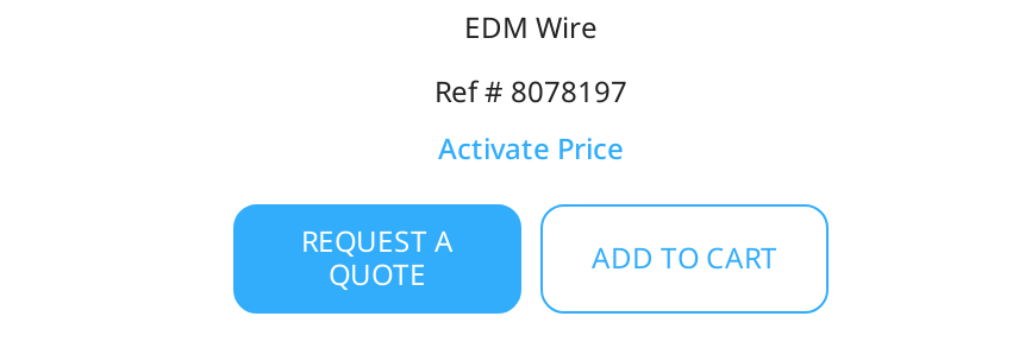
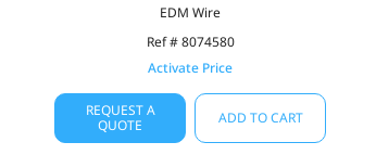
- Ref # 8078197
+ Ref # 8074580
